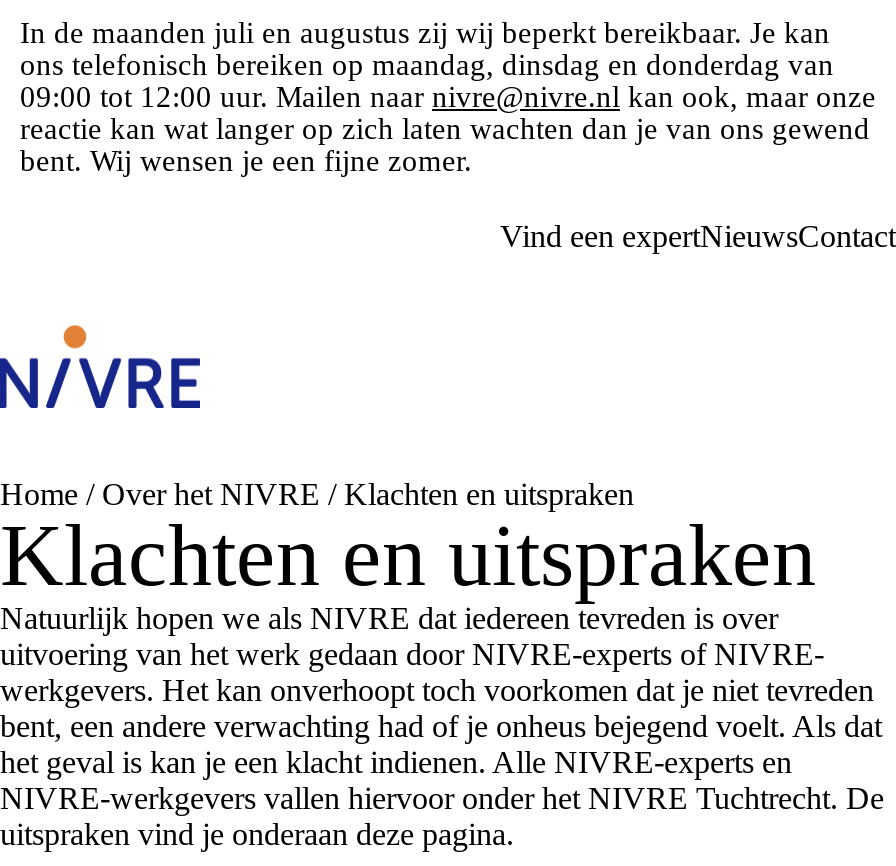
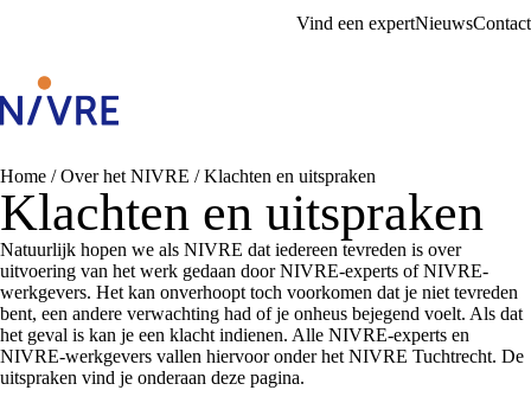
- In de maanden juli en augustus zij wij beperkt bereikbaar. Je kan
- ons telefonisch bereiken op maandag, dinsdag en donderdag van
- 09:00 tot 12:00 uur. Mailen naar nivre@nivre.nl kan ook, maar onze
- reactie kan wat langer op zich laten wachten dan je van ons gewend
- bent. Wij wensen je een fijne zomer.
